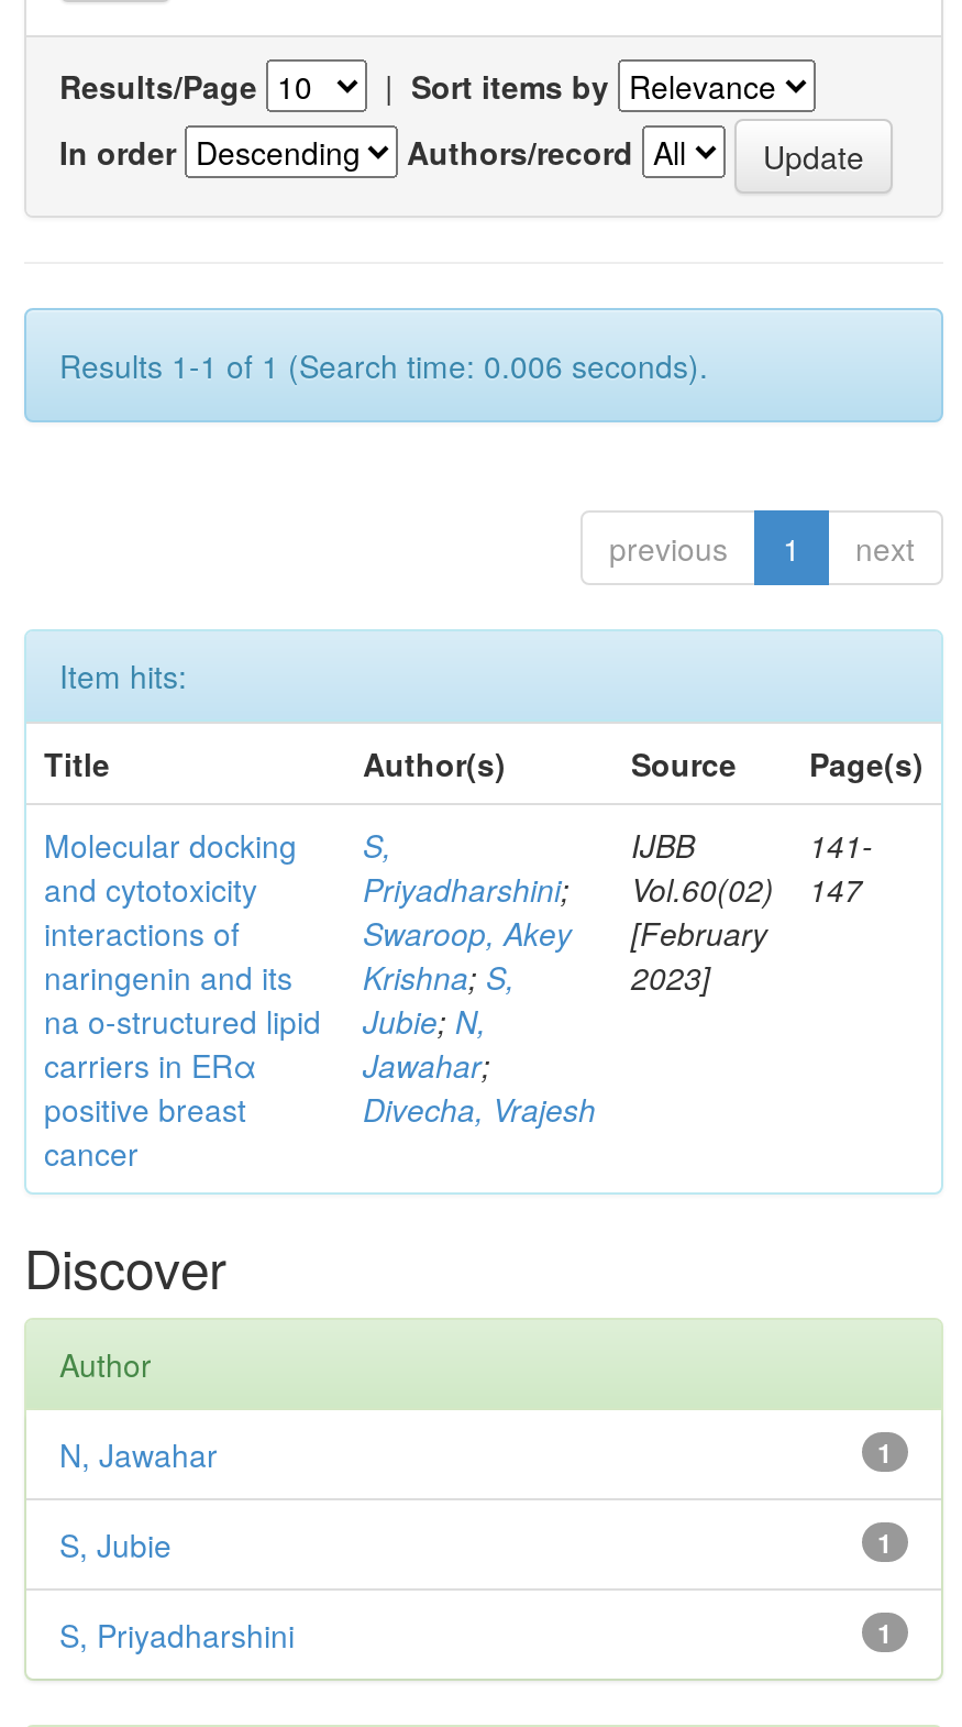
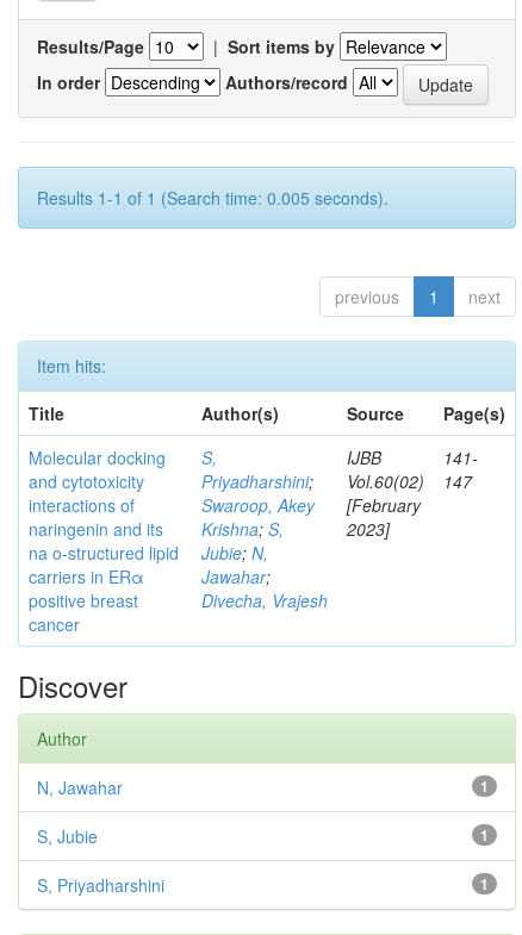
- Results 1-1 of 1 (Search time: 0.006 seconds).
+ Results 1-1 of 1 (Search time: 0.005 seconds).
